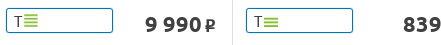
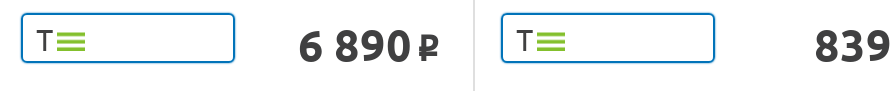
- 9 990o
+ 6 890o
